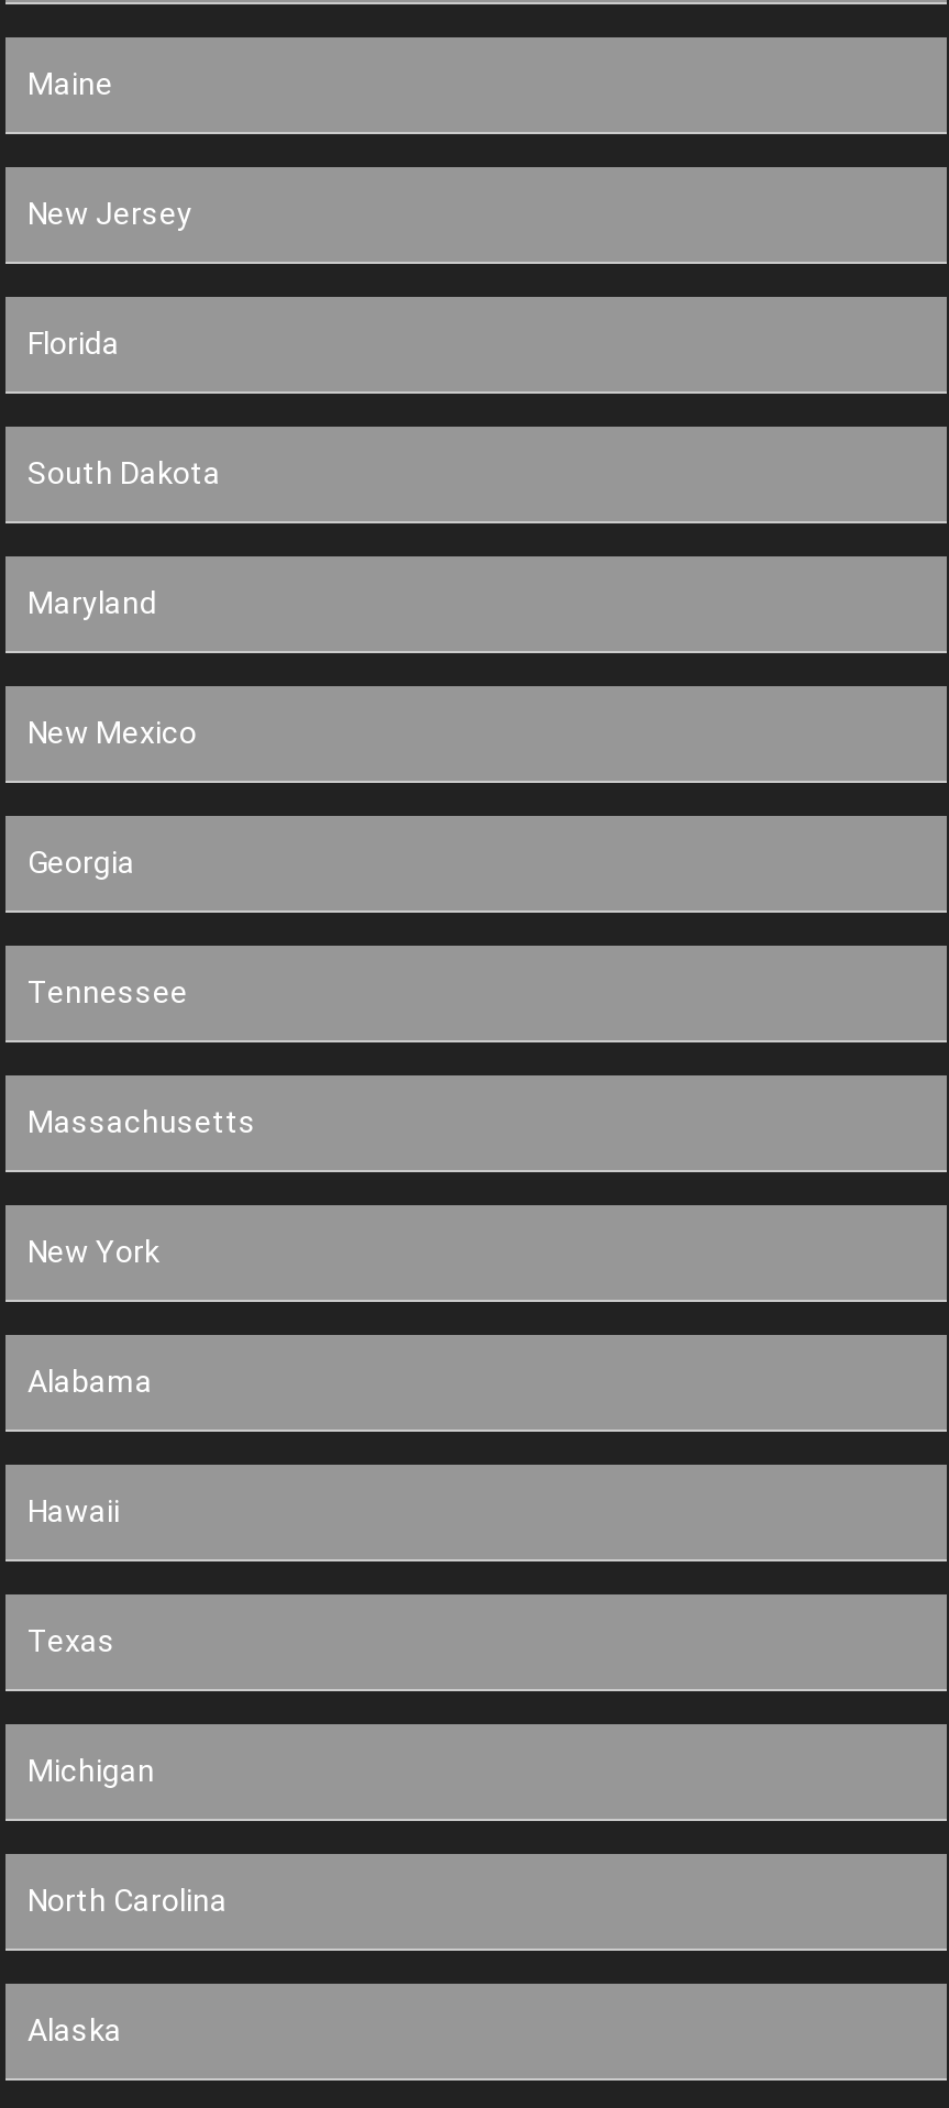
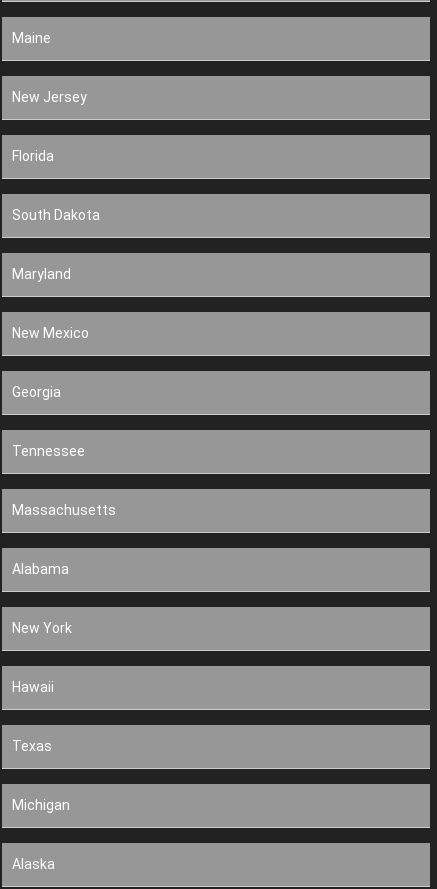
moved down: New York

- North Carolina
